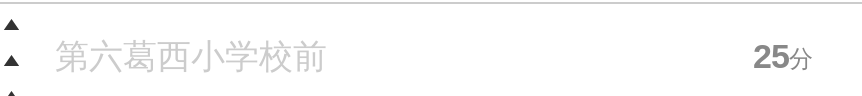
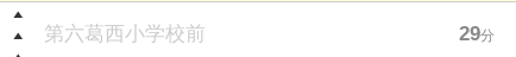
- 25分
+ 29分
